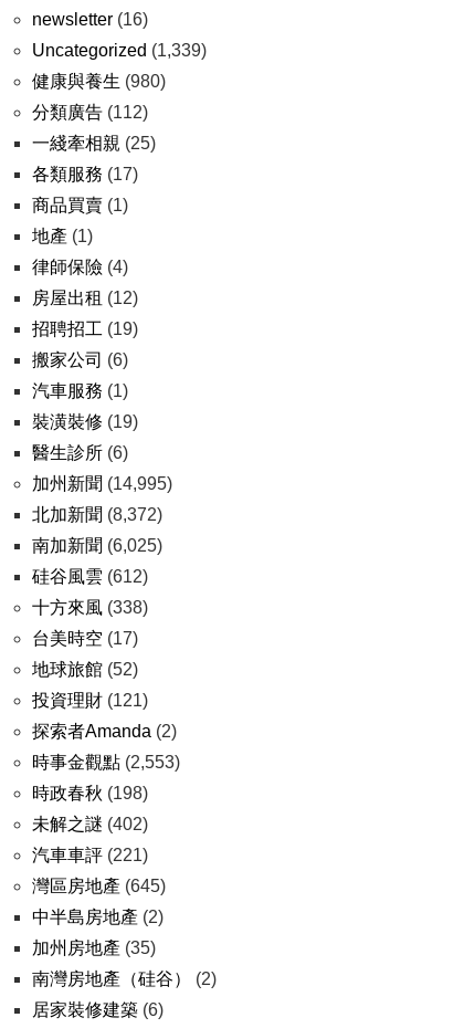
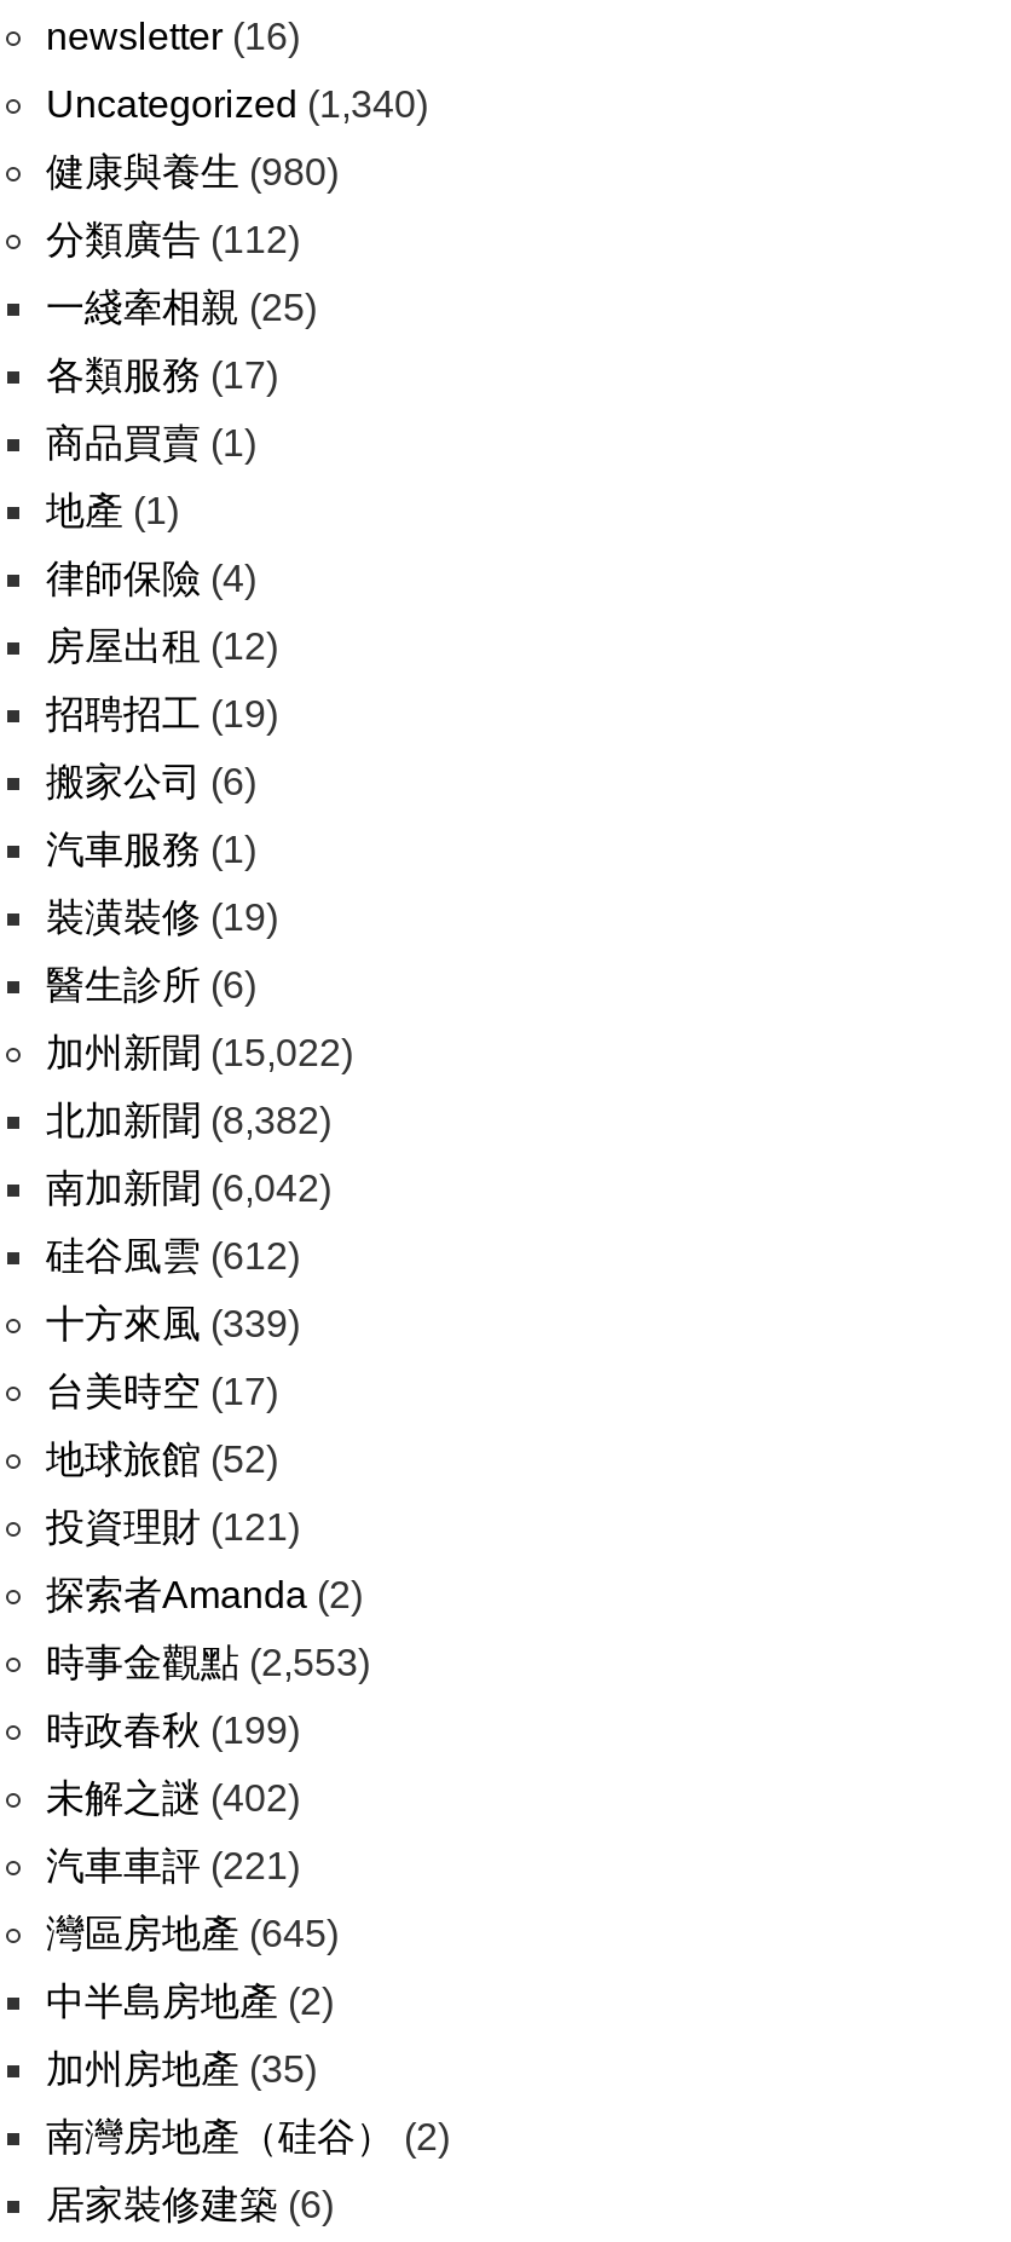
- Uncategorized (1,339)
+ Uncategorized (1,340)

- 加州新聞(14,995)
+ 加州新聞(15,022)

- 北加新聞(8,372)
+ 北加新聞(8,382)

- 南加新聞(6,025)
+ 南加新聞(6,042)

- 十方來風(338)
+ 十方來風(339)

- 時政春秋(198)
+ 時政春秋(199)
